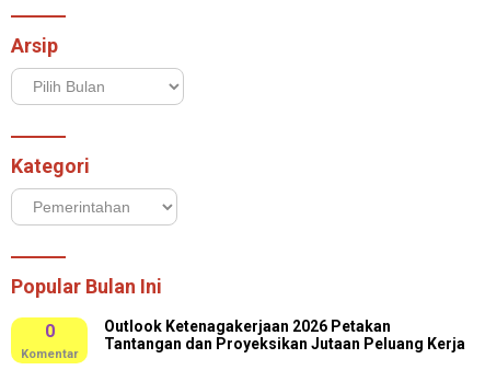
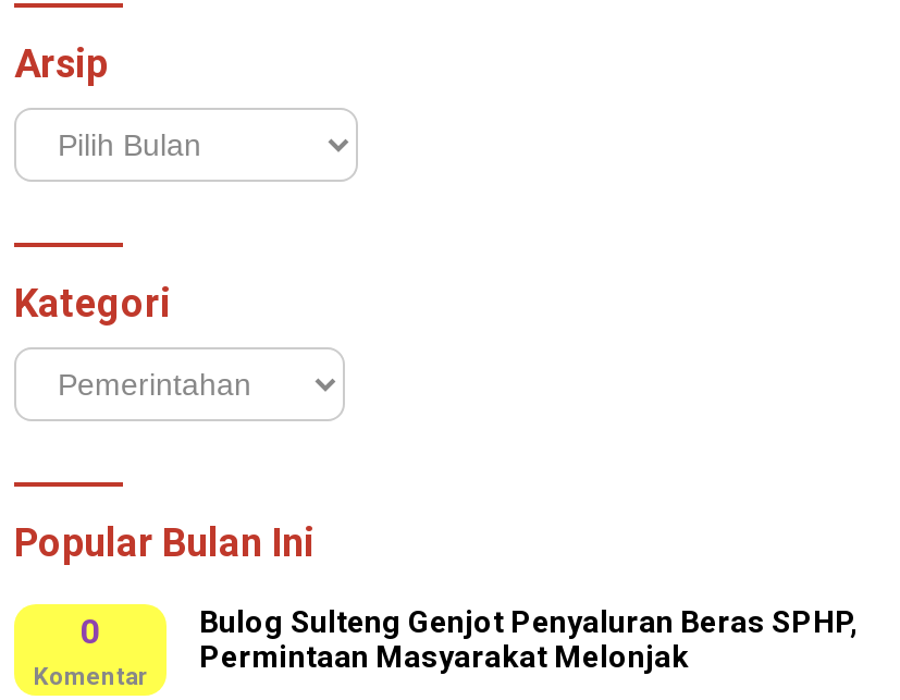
- Outlook Ketenagakerjaan 2026 Petakan
- Tantangan dan Proyeksikan Jutaan Peluang Kerja
+ Bulog Sulteng Genjot Penyaluran Beras SPHP,
+ Permintaan Masyarakat Melonjak
